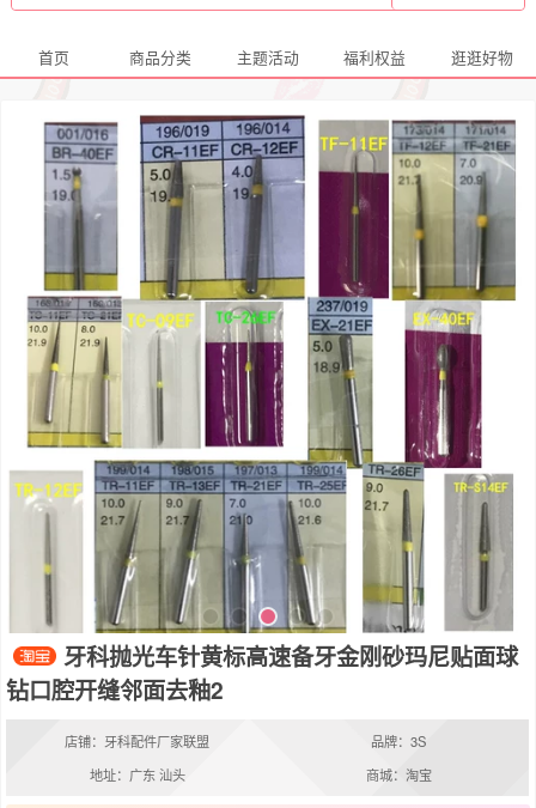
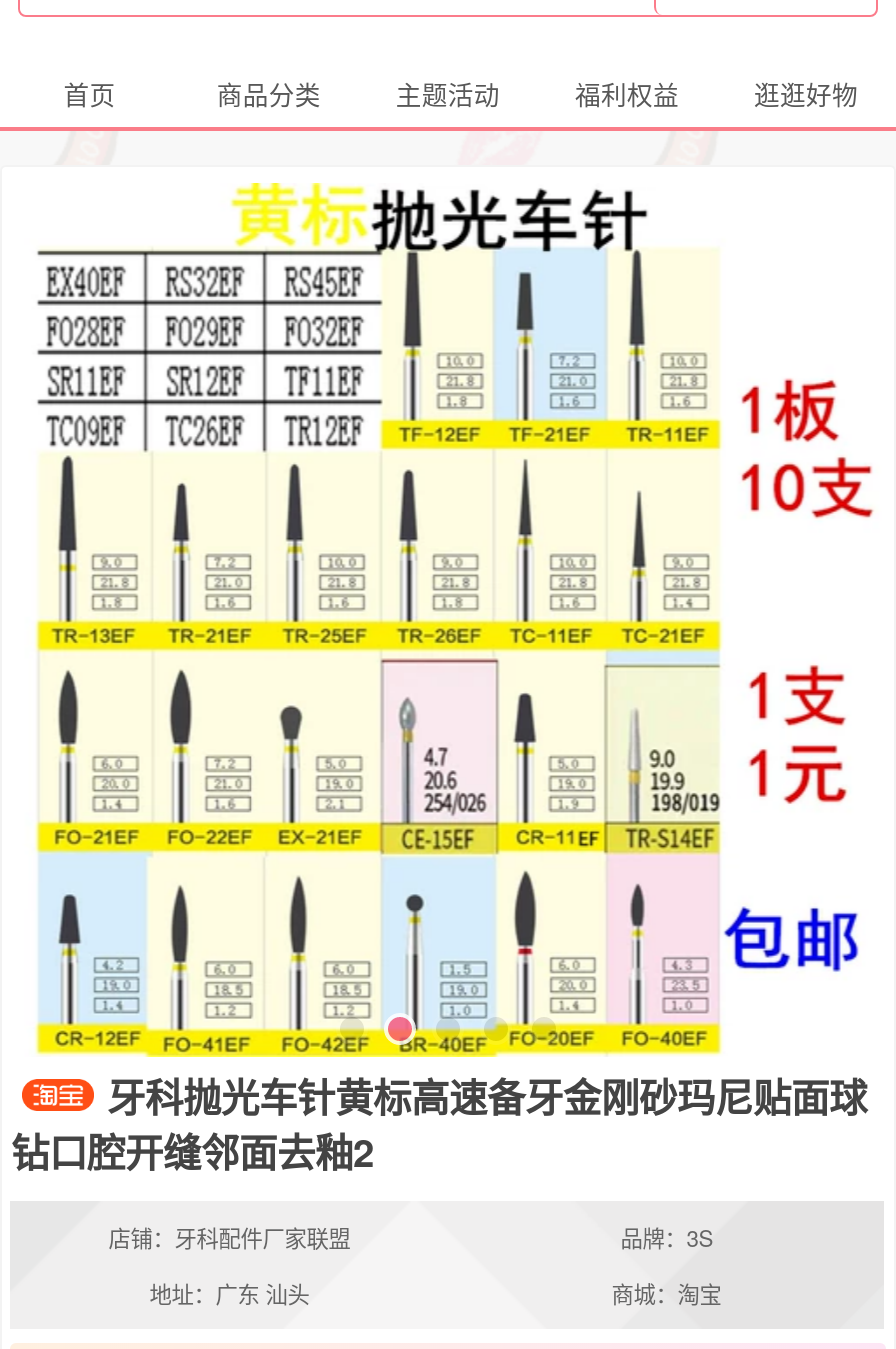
- [image]
+ [image]
